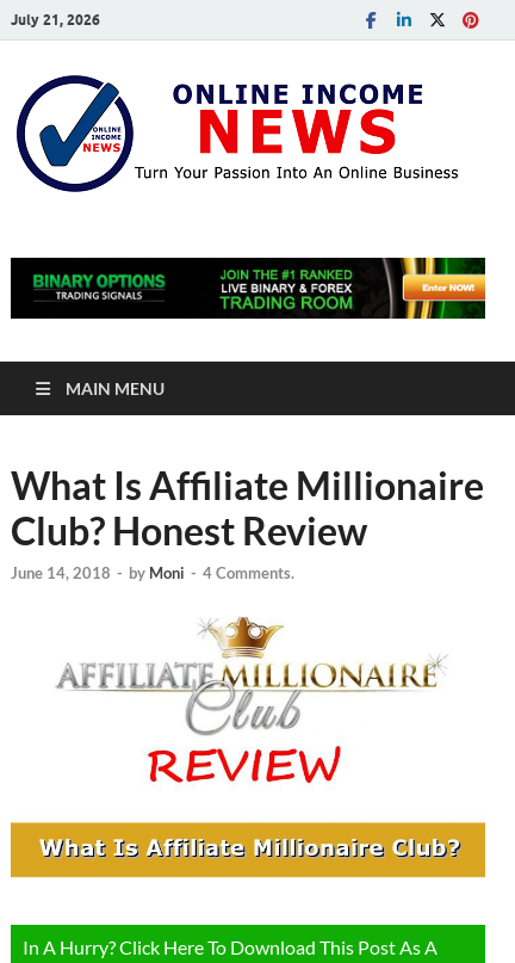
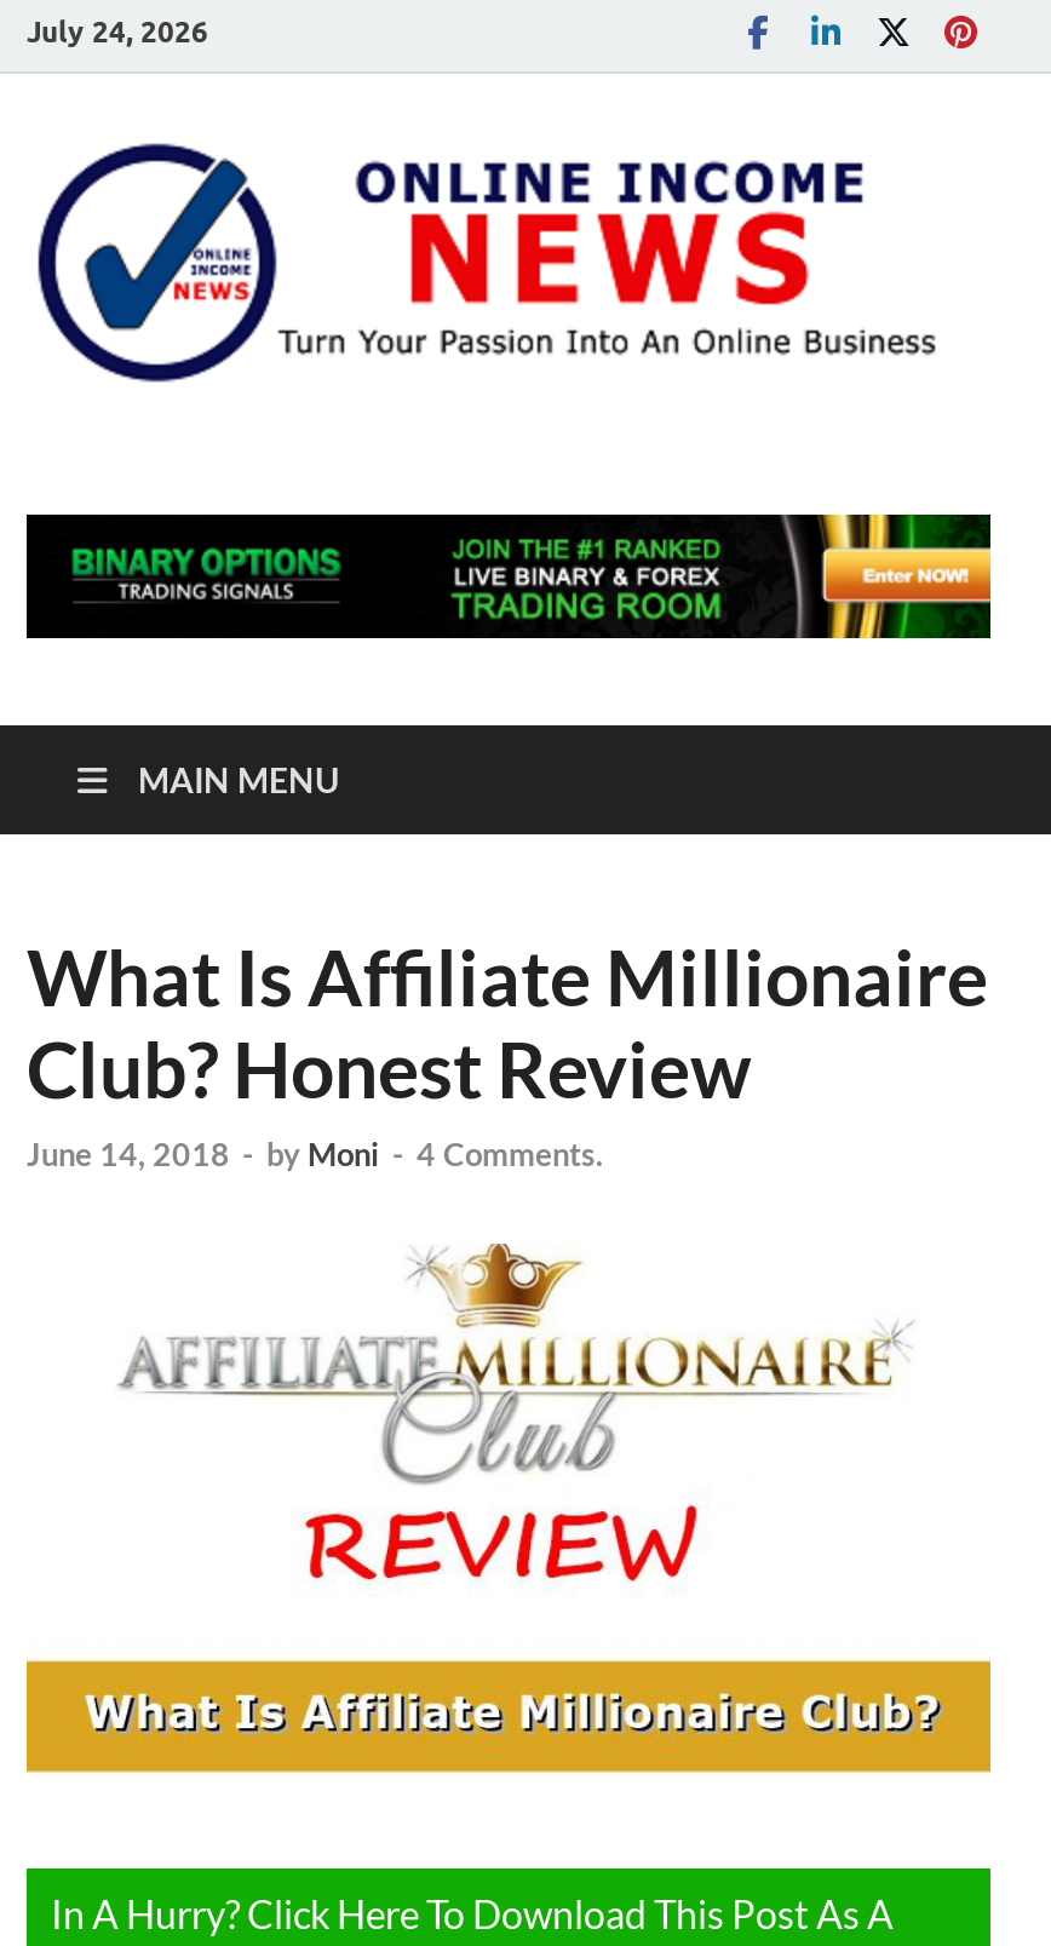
- July 21, 2026
+ July 24, 2026
